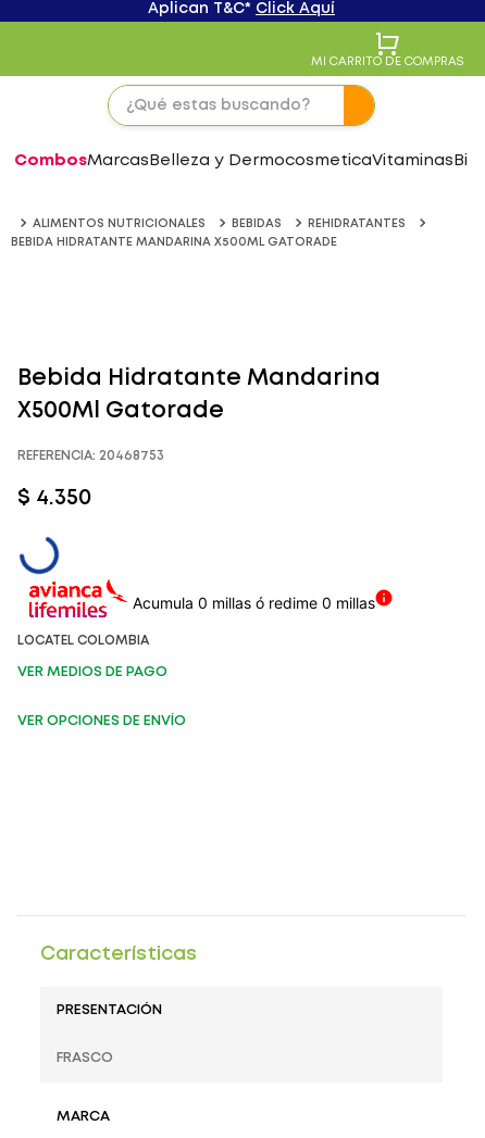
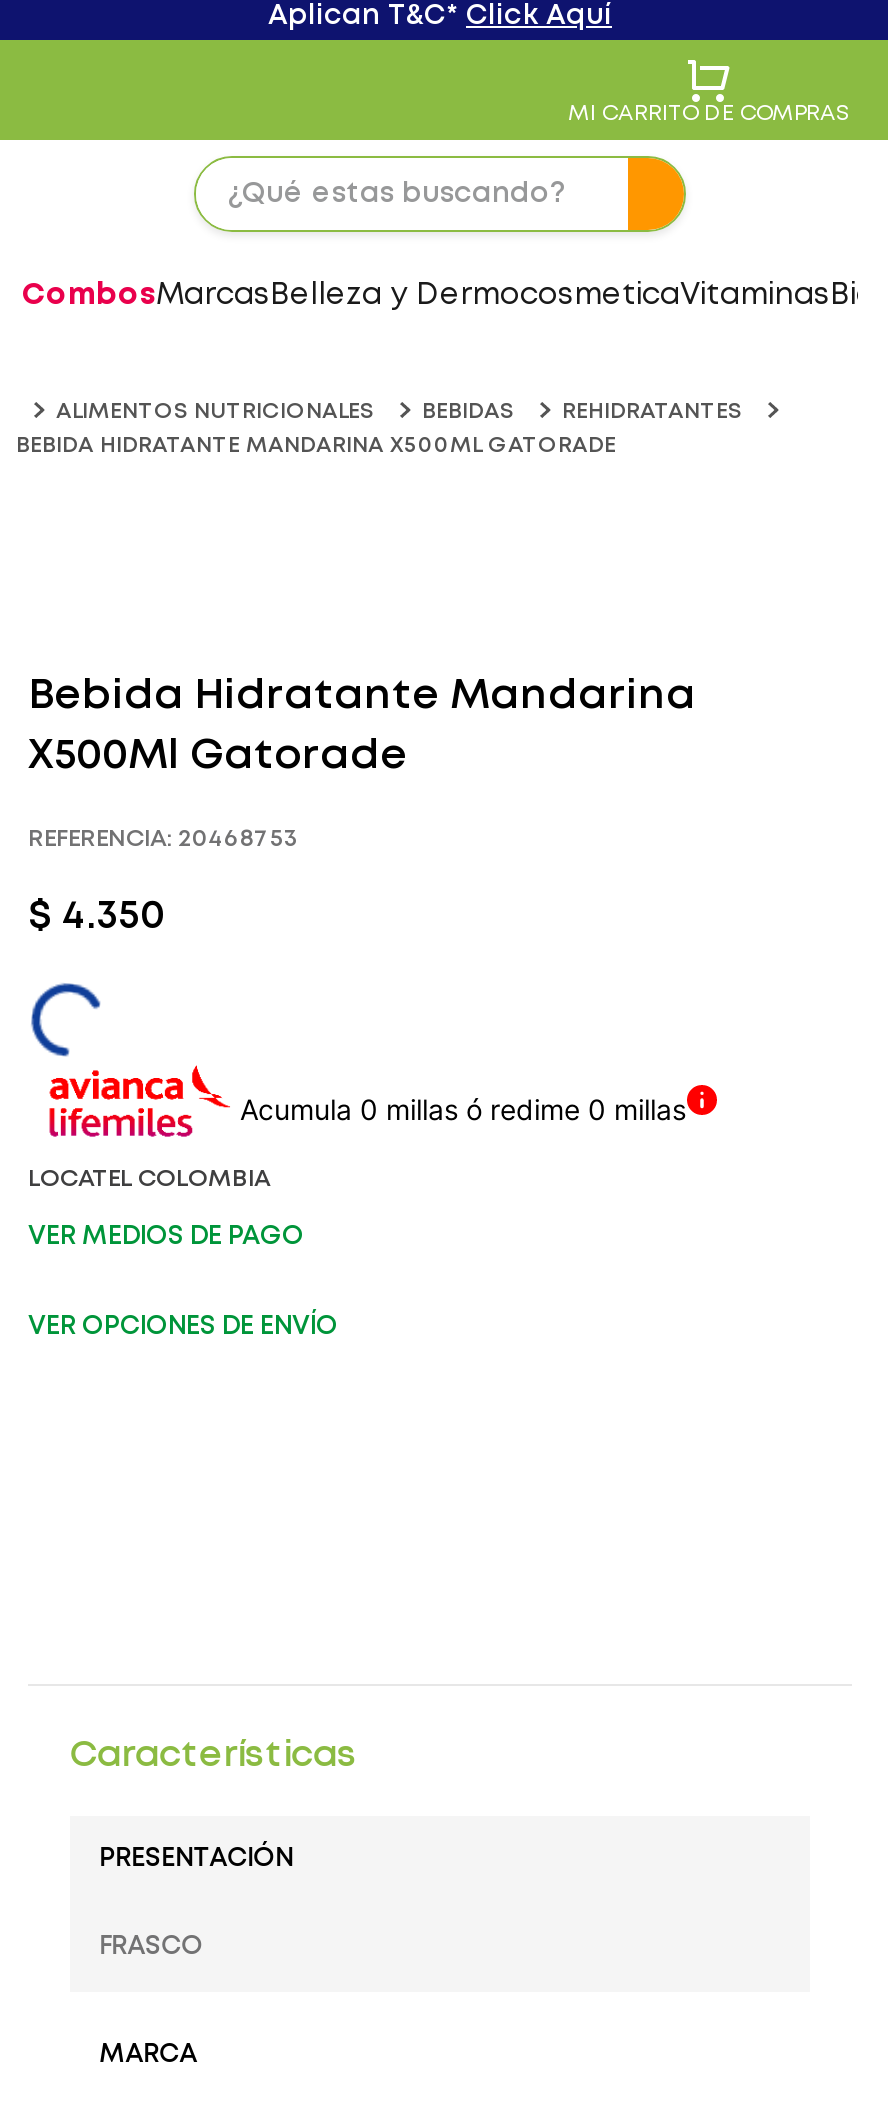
- [image]
+ [image]
